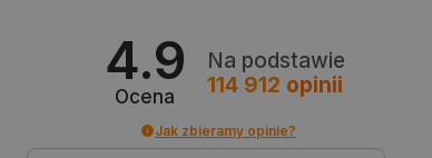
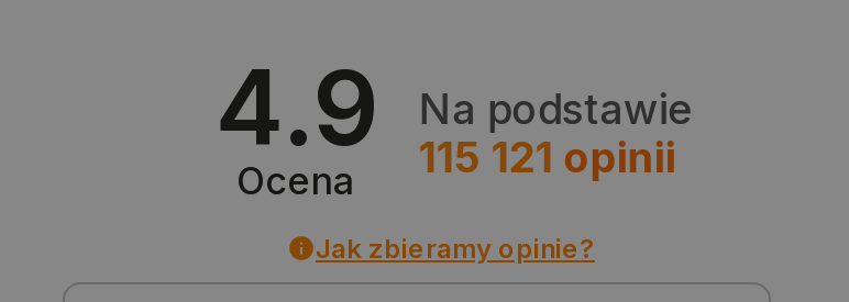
- 4.9 Ocena 114 912 opinii Na podstawie
+ 4.9 Ocena 115 121 opinii Na podstawie
